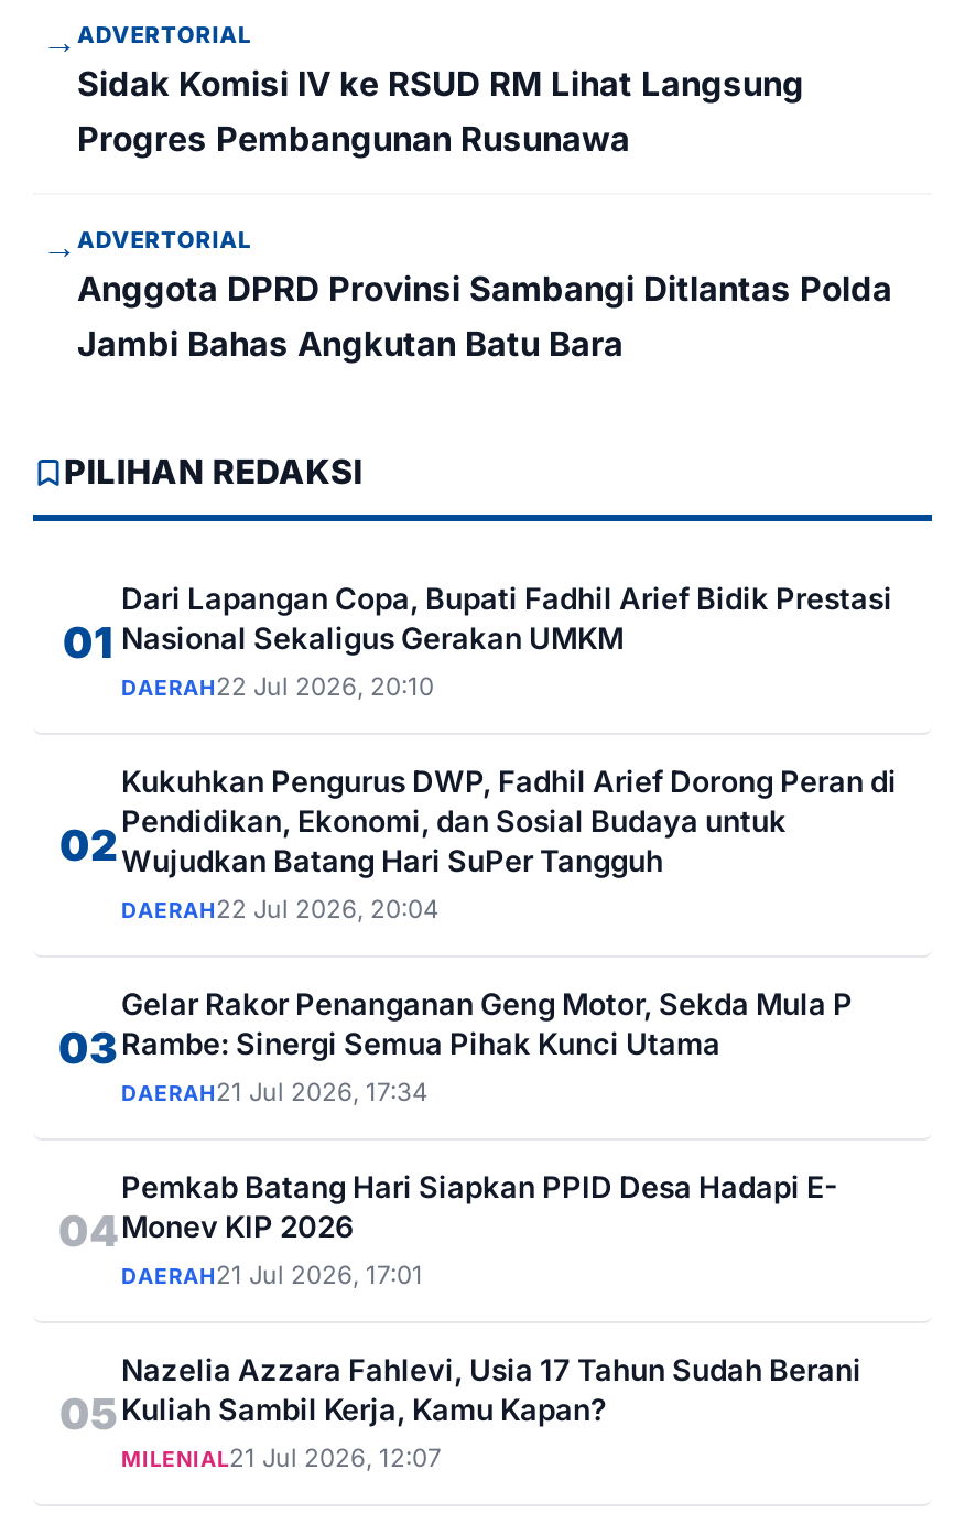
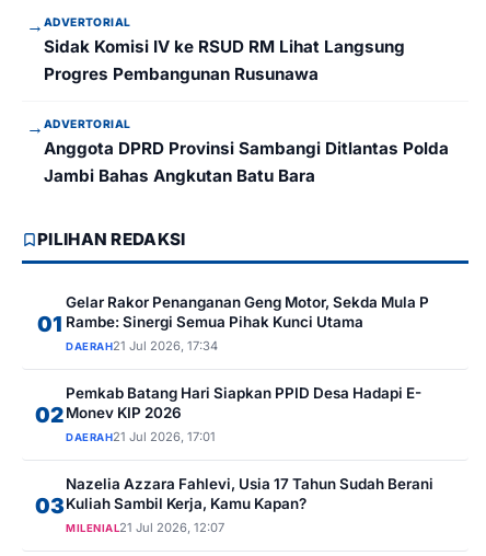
- Dari Lapangan Copa, Bupati Fadhil Arief Bidik Prestasi
- Nasional Sekaligus Gerakan UMKM
- DAERAH22 Jul 2026, 20:10
- 02

- Kukuhkan Pengurus DWP, Fadhil Arief Dorong Peran di
- Pendidikan, Ekonomi, dan Sosial Budaya untuk
- Wujudkan Batang Hari SuPer Tangguh
- DAERAH22 Jul 2026, 20:04
- 03

- 04 Monev KIP 2026
+ 02 Monev KIP 2026

- 05 Kuliah Sambil Kerja, Kamu Kapan?
+ 03 Kuliah Sambil Kerja, Kamu Kapan?
